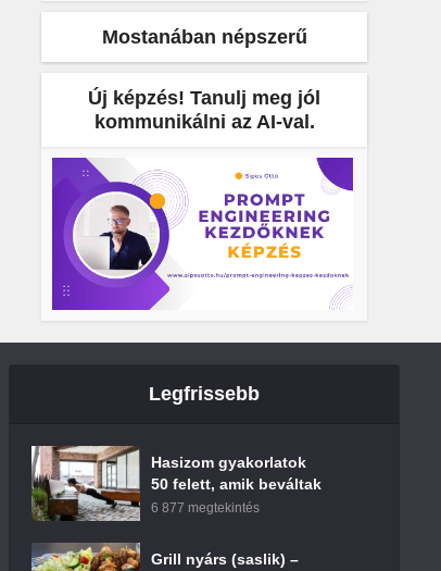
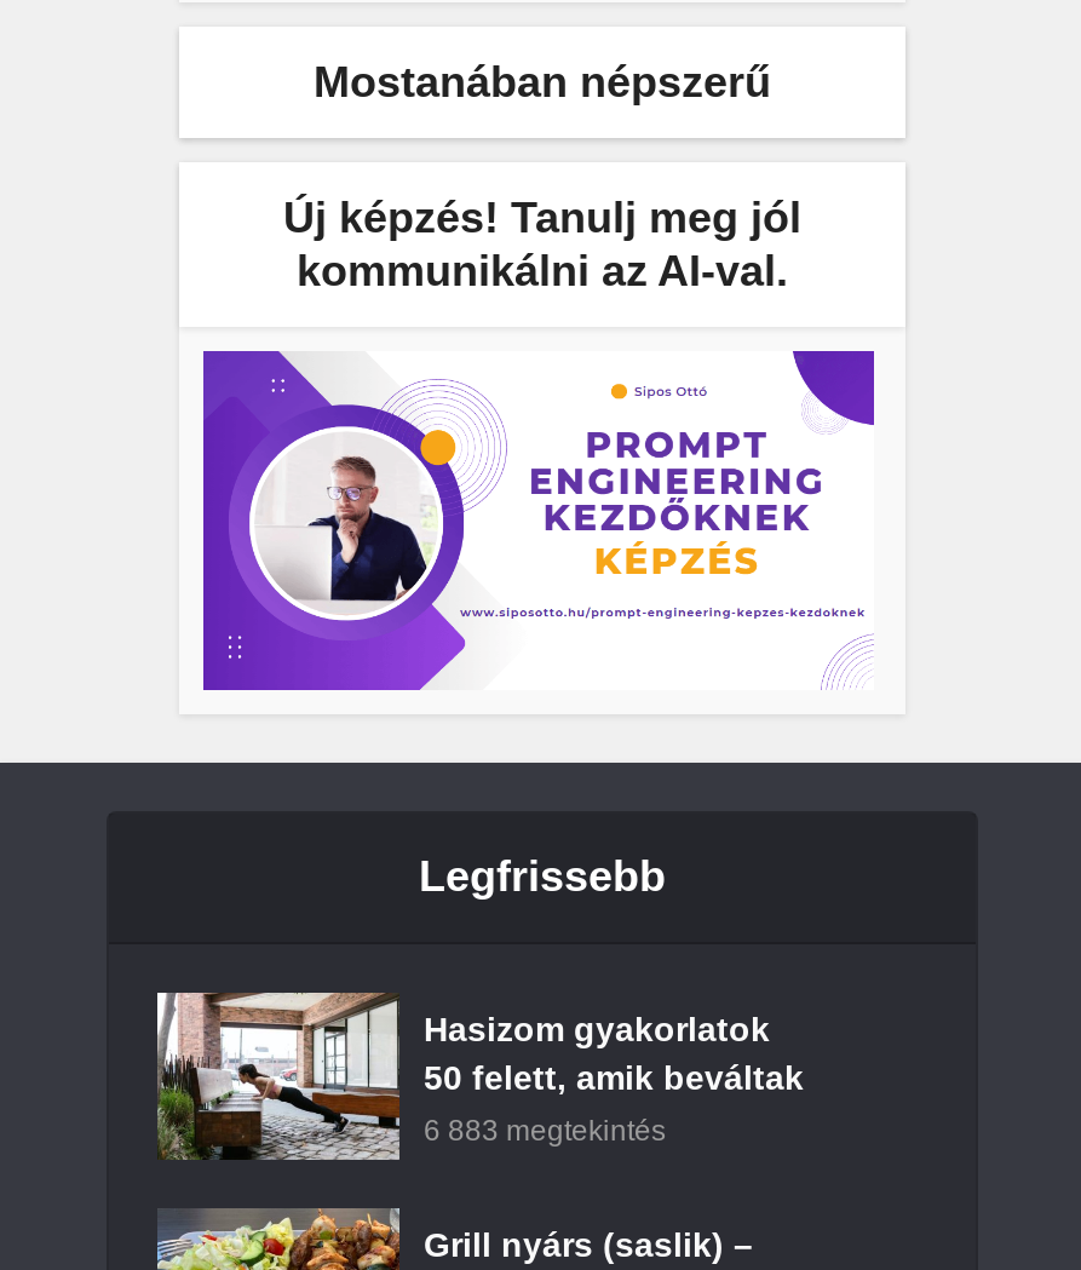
- 6 877 megtekintés
+ 6 883 megtekintés
